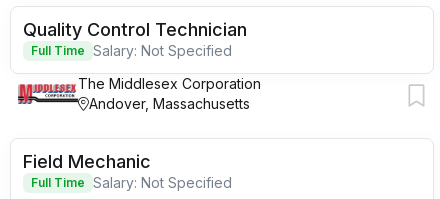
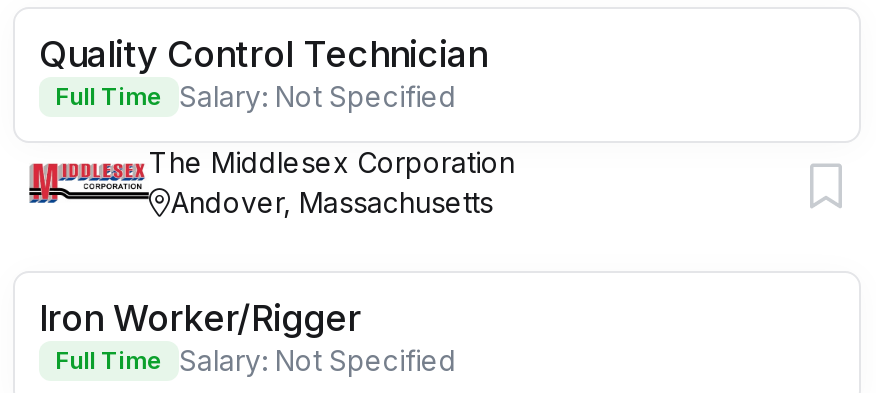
- Field Mechanic
+ Iron Worker/Rigger
